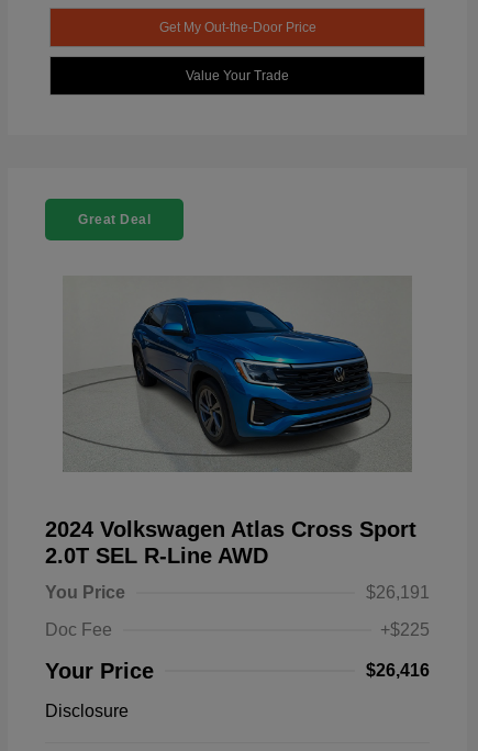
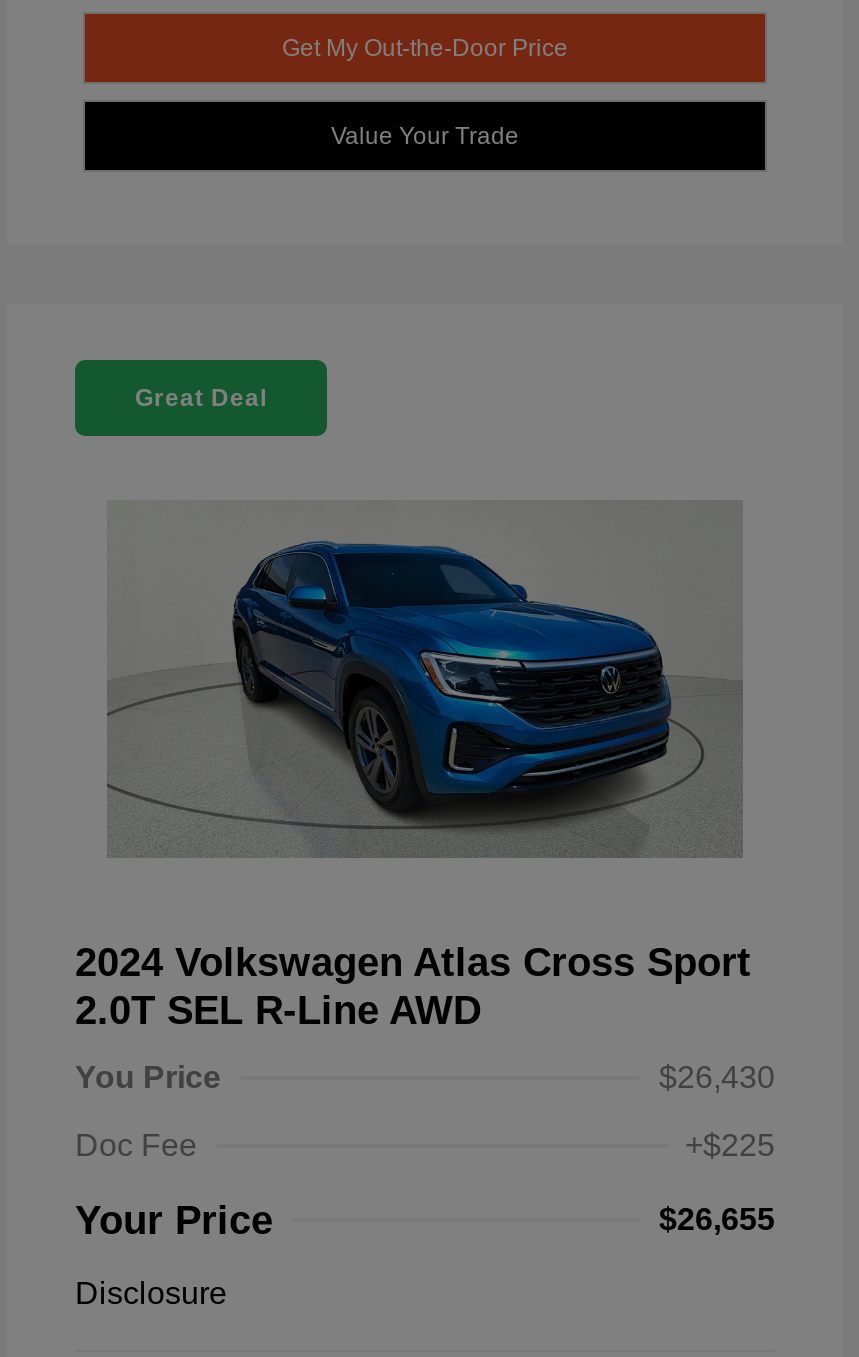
- $26,191
+ $26,430

- $26,416
+ $26,655
